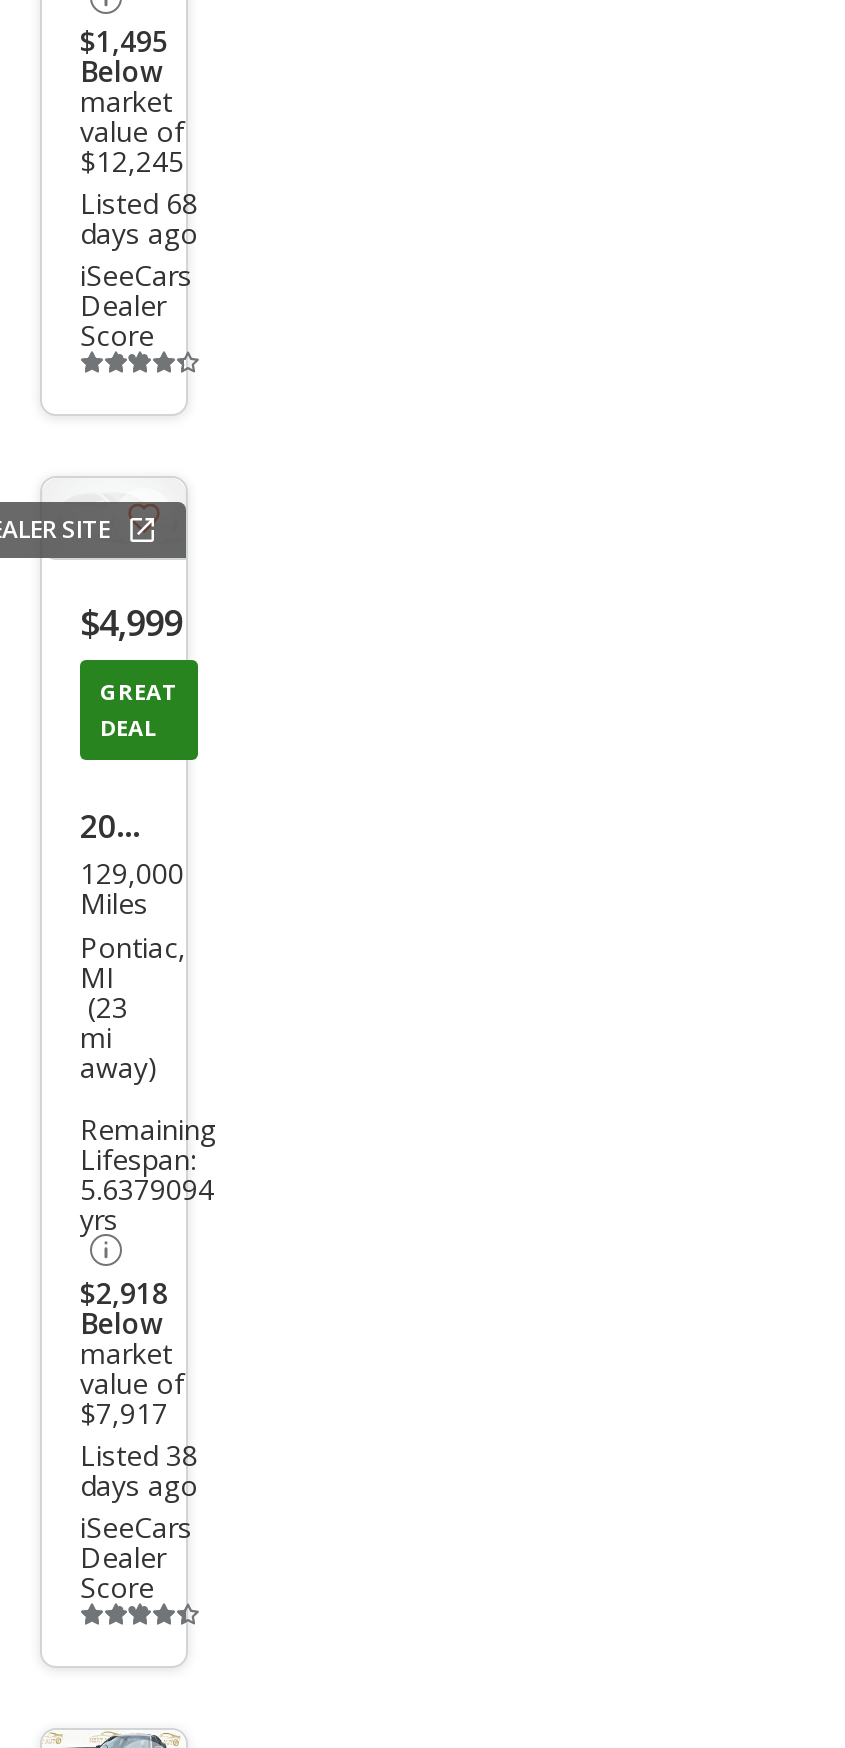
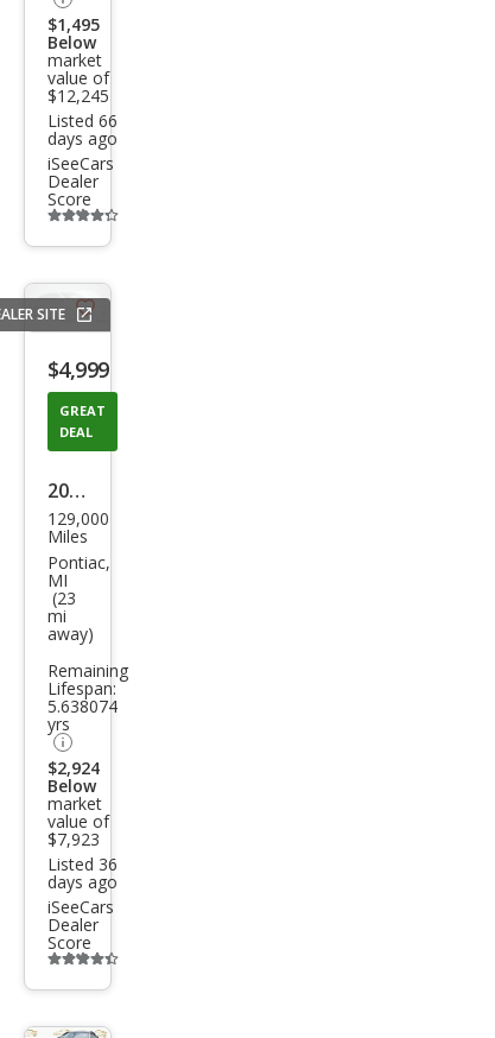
- Listed 68
+ Listed 66

- 5.6379094
+ 5.638074

- $2,918
+ $2,924

- $7,917
+ $7,923

- Listed 38
+ Listed 36
